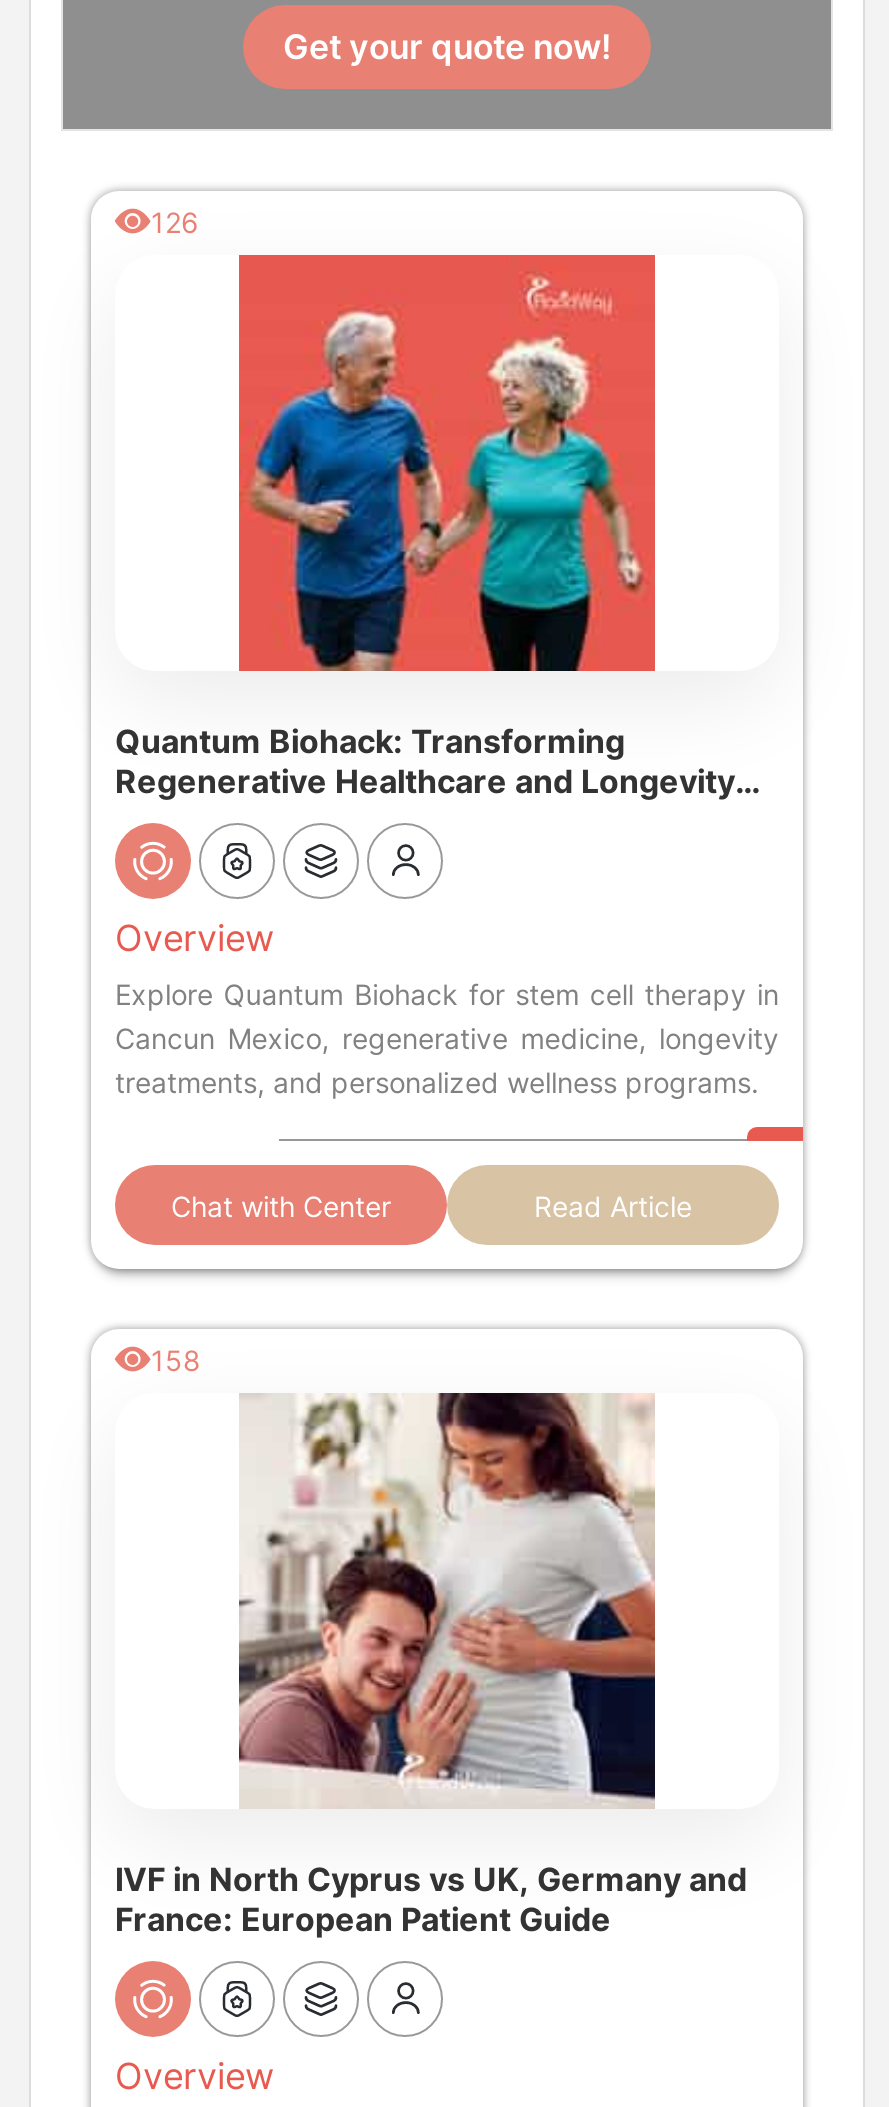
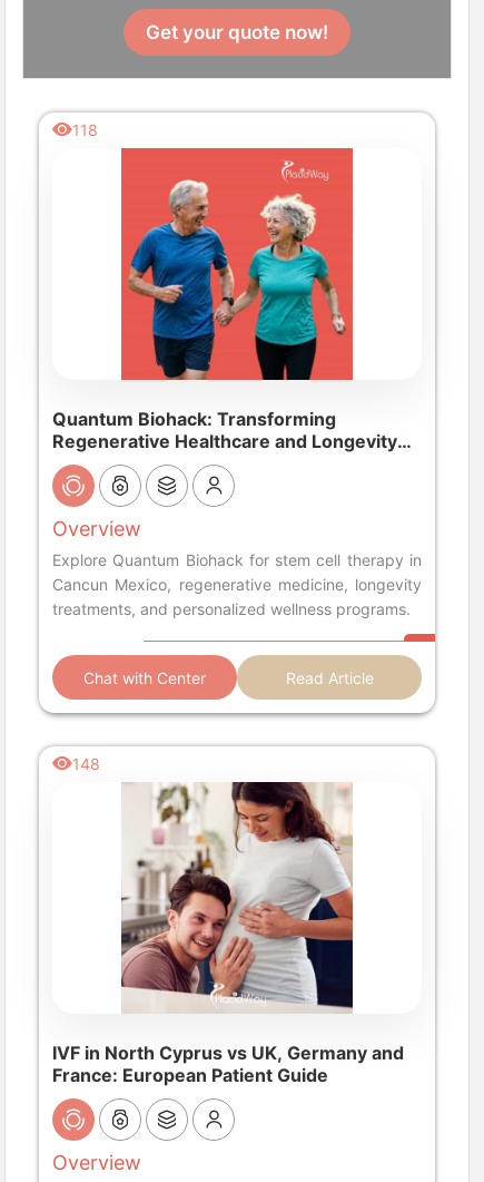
- 126
+ 118

- 158
+ 148
